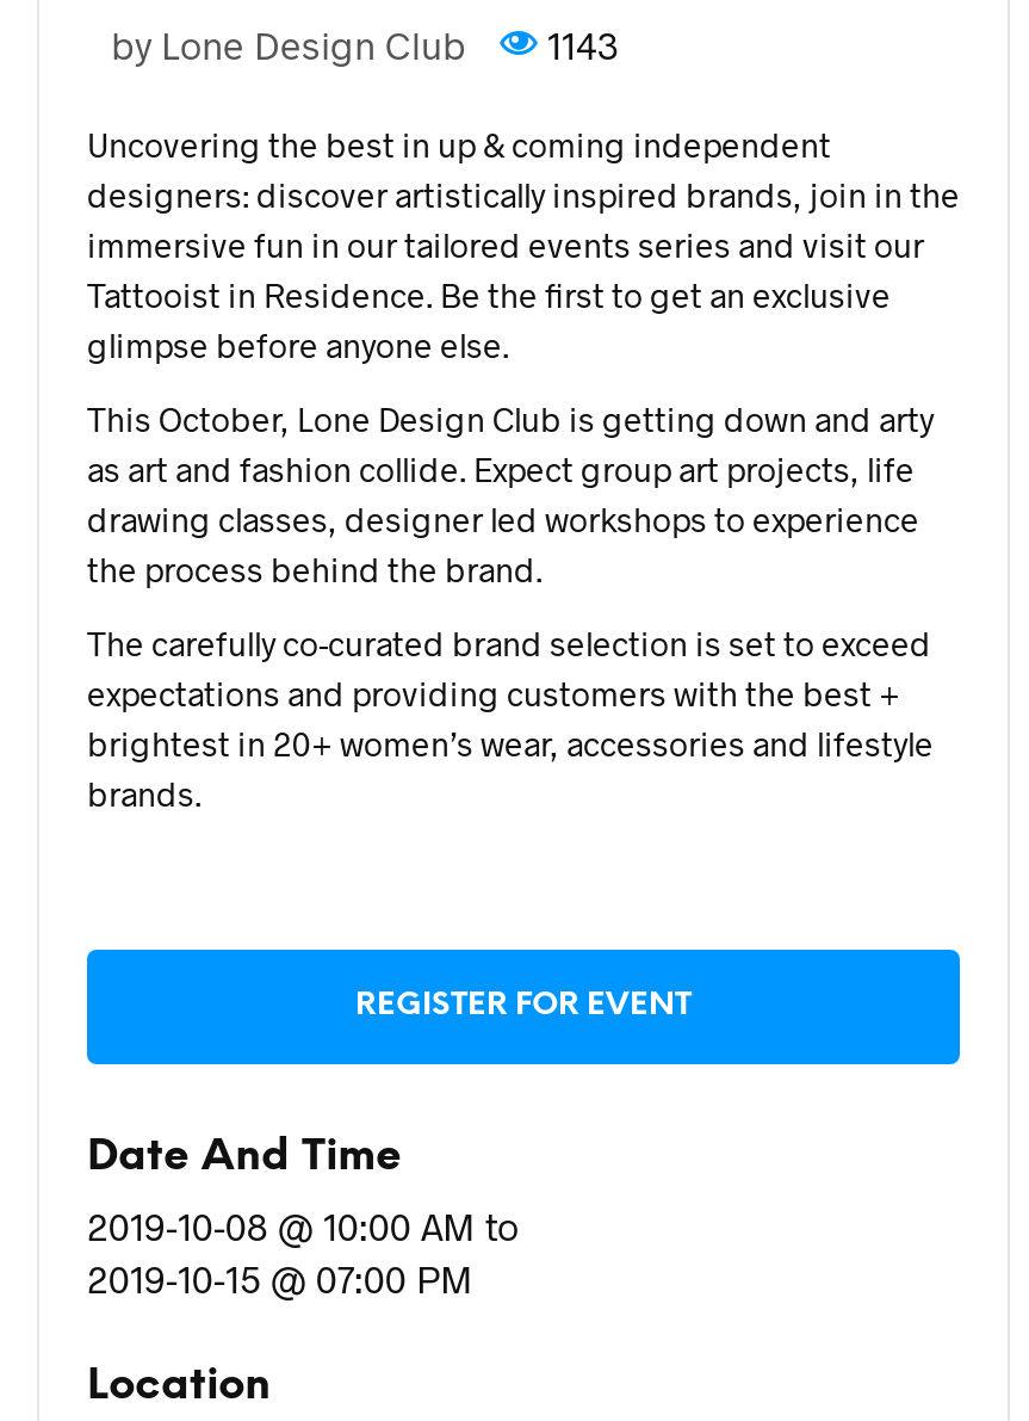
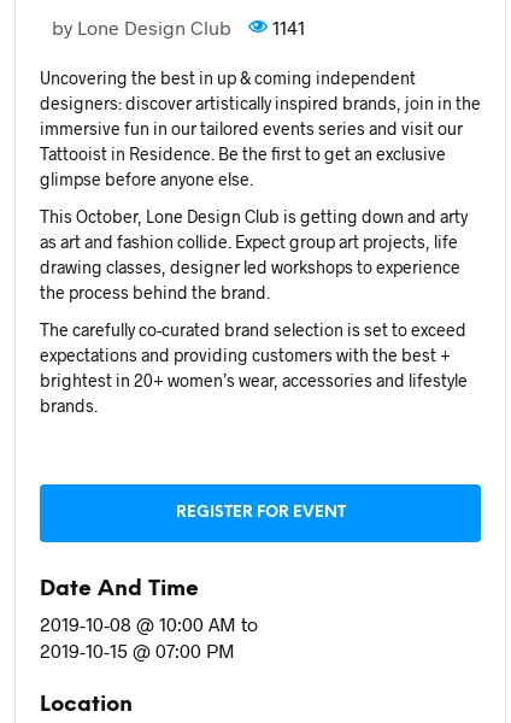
- by Lone Design Club 1143
+ by Lone Design Club 1141
